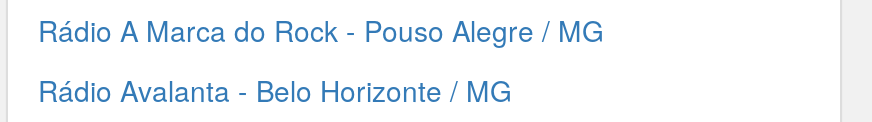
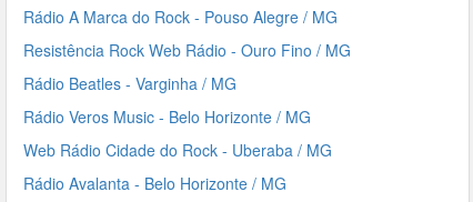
+ Resistência Rock Web Rádio - Ouro Fino / MG
+ Rádio Beatles - Varginha / MG
+ Rádio Veros Music - Belo Horizonte / MG
+ Web Rádio Cidade do Rock - Uberaba / MG
